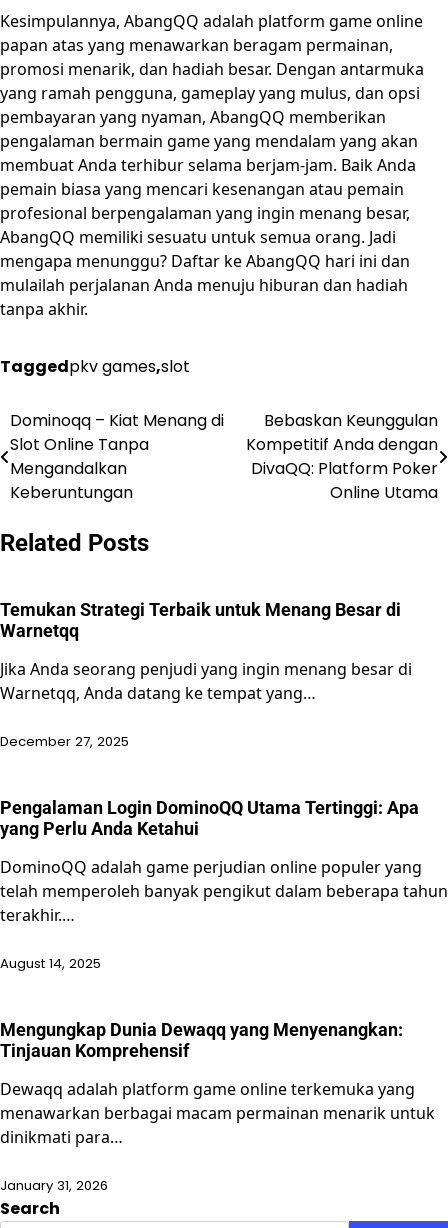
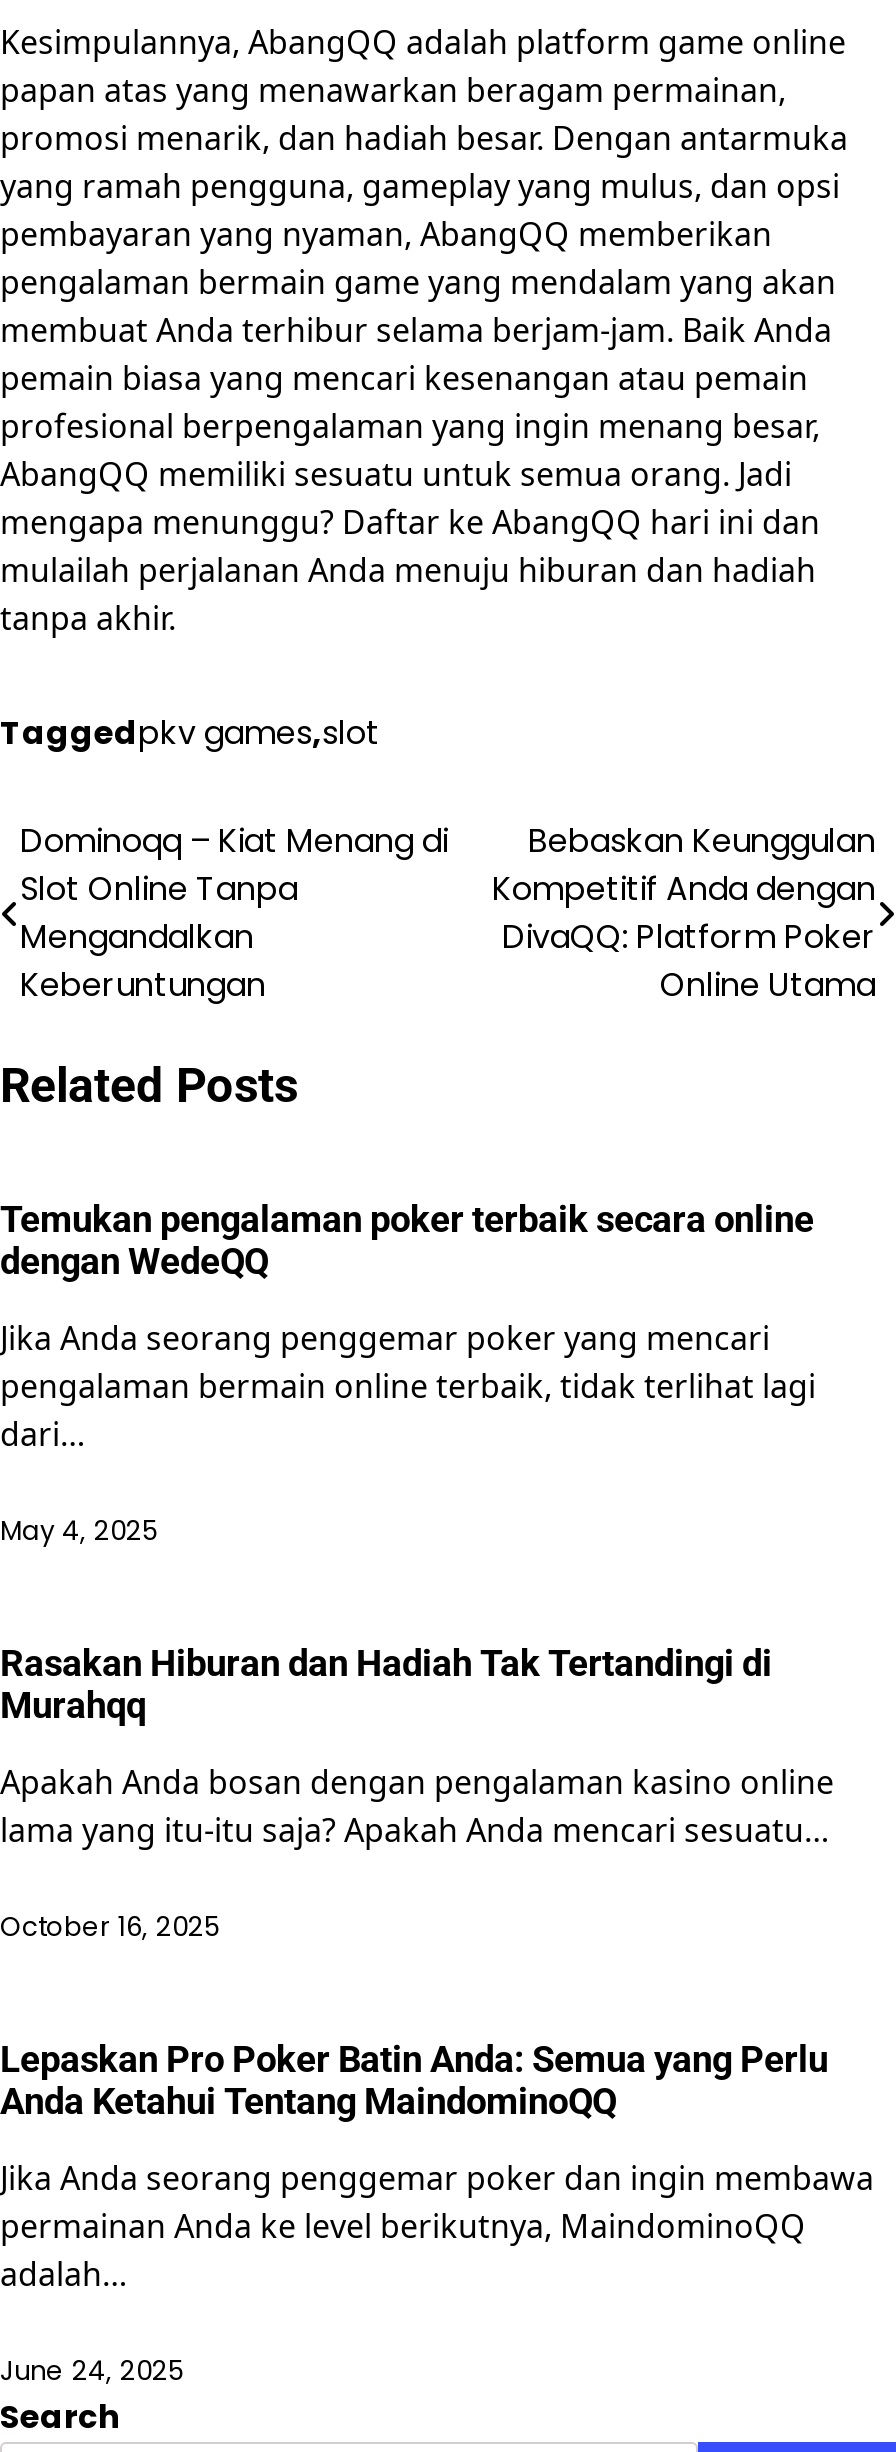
- Temukan Strategi Terbaik untuk Menang Besar di
- Warnetqq
+ Temukan pengalaman poker terbaik secara online
+ dengan WedeQQ

- Jika Anda seorang penjudi yang ingin menang besar di
- Warnetqq, Anda datang ke tempat yang…
+ Jika Anda seorang penggemar poker yang mencari
+ pengalaman bermain online terbaik, tidak terlihat lagi
+ dari…

- December 27, 2025
+ May 4, 2025

- Pengalaman Login DominoQQ Utama Tertinggi: Apa
- yang Perlu Anda Ketahui
+ Rasakan Hiburan dan Hadiah Tak Tertandingi di
+ Murahqq

- DominoQQ adalah game perjudian online populer yang
- telah memperoleh banyak pengikut dalam beberapa tahun
- terakhir.…
+ Apakah Anda bosan dengan pengalaman kasino online
+ lama yang itu-itu saja? Apakah Anda mencari sesuatu…

- August 14, 2025
+ October 16, 2025

- Mengungkap Dunia Dewaqq yang Menyenangkan:
- Tinjauan Komprehensif
+ Lepaskan Pro Poker Batin Anda: Semua yang Perlu
+ Anda Ketahui Tentang MaindominoQQ

- Dewaqq adalah platform game online terkemuka yang
- menawarkan berbagai macam permainan menarik untuk
- dinikmati para…
+ Jika Anda seorang penggemar poker dan ingin membawa
+ permainan Anda ke level berikutnya, MaindominoQQ
+ adalah…

- January 31, 2026
+ June 24, 2025
